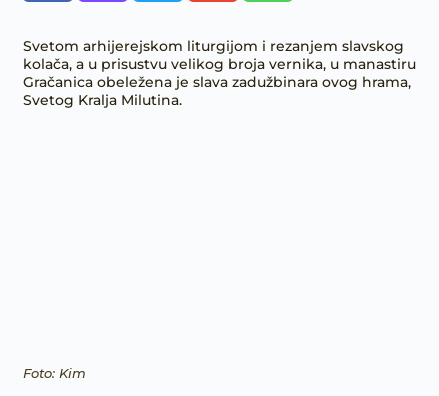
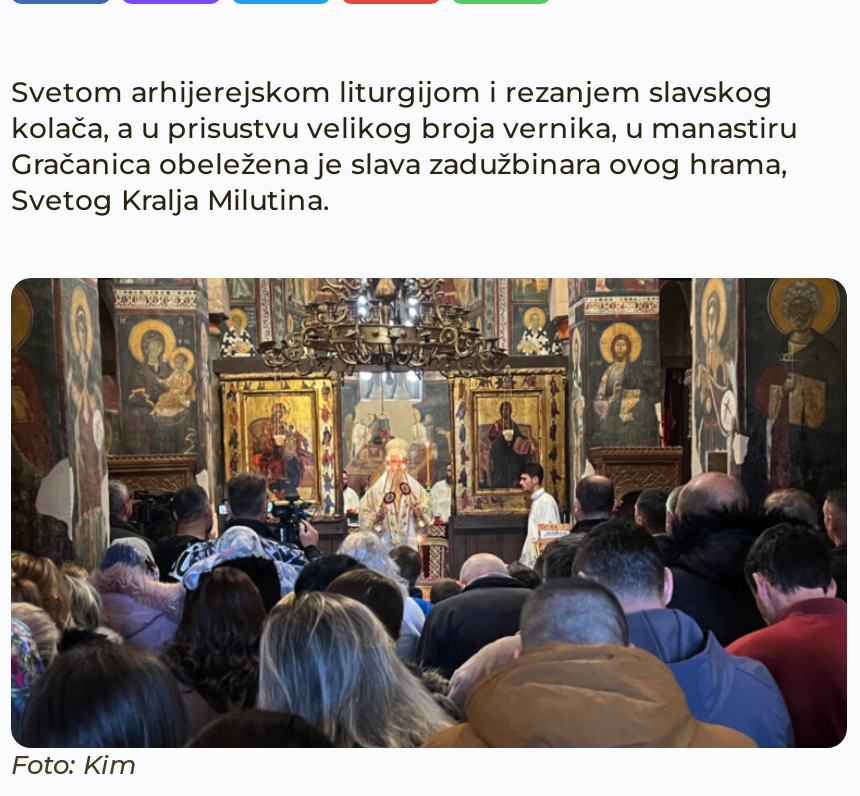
+ [image]
